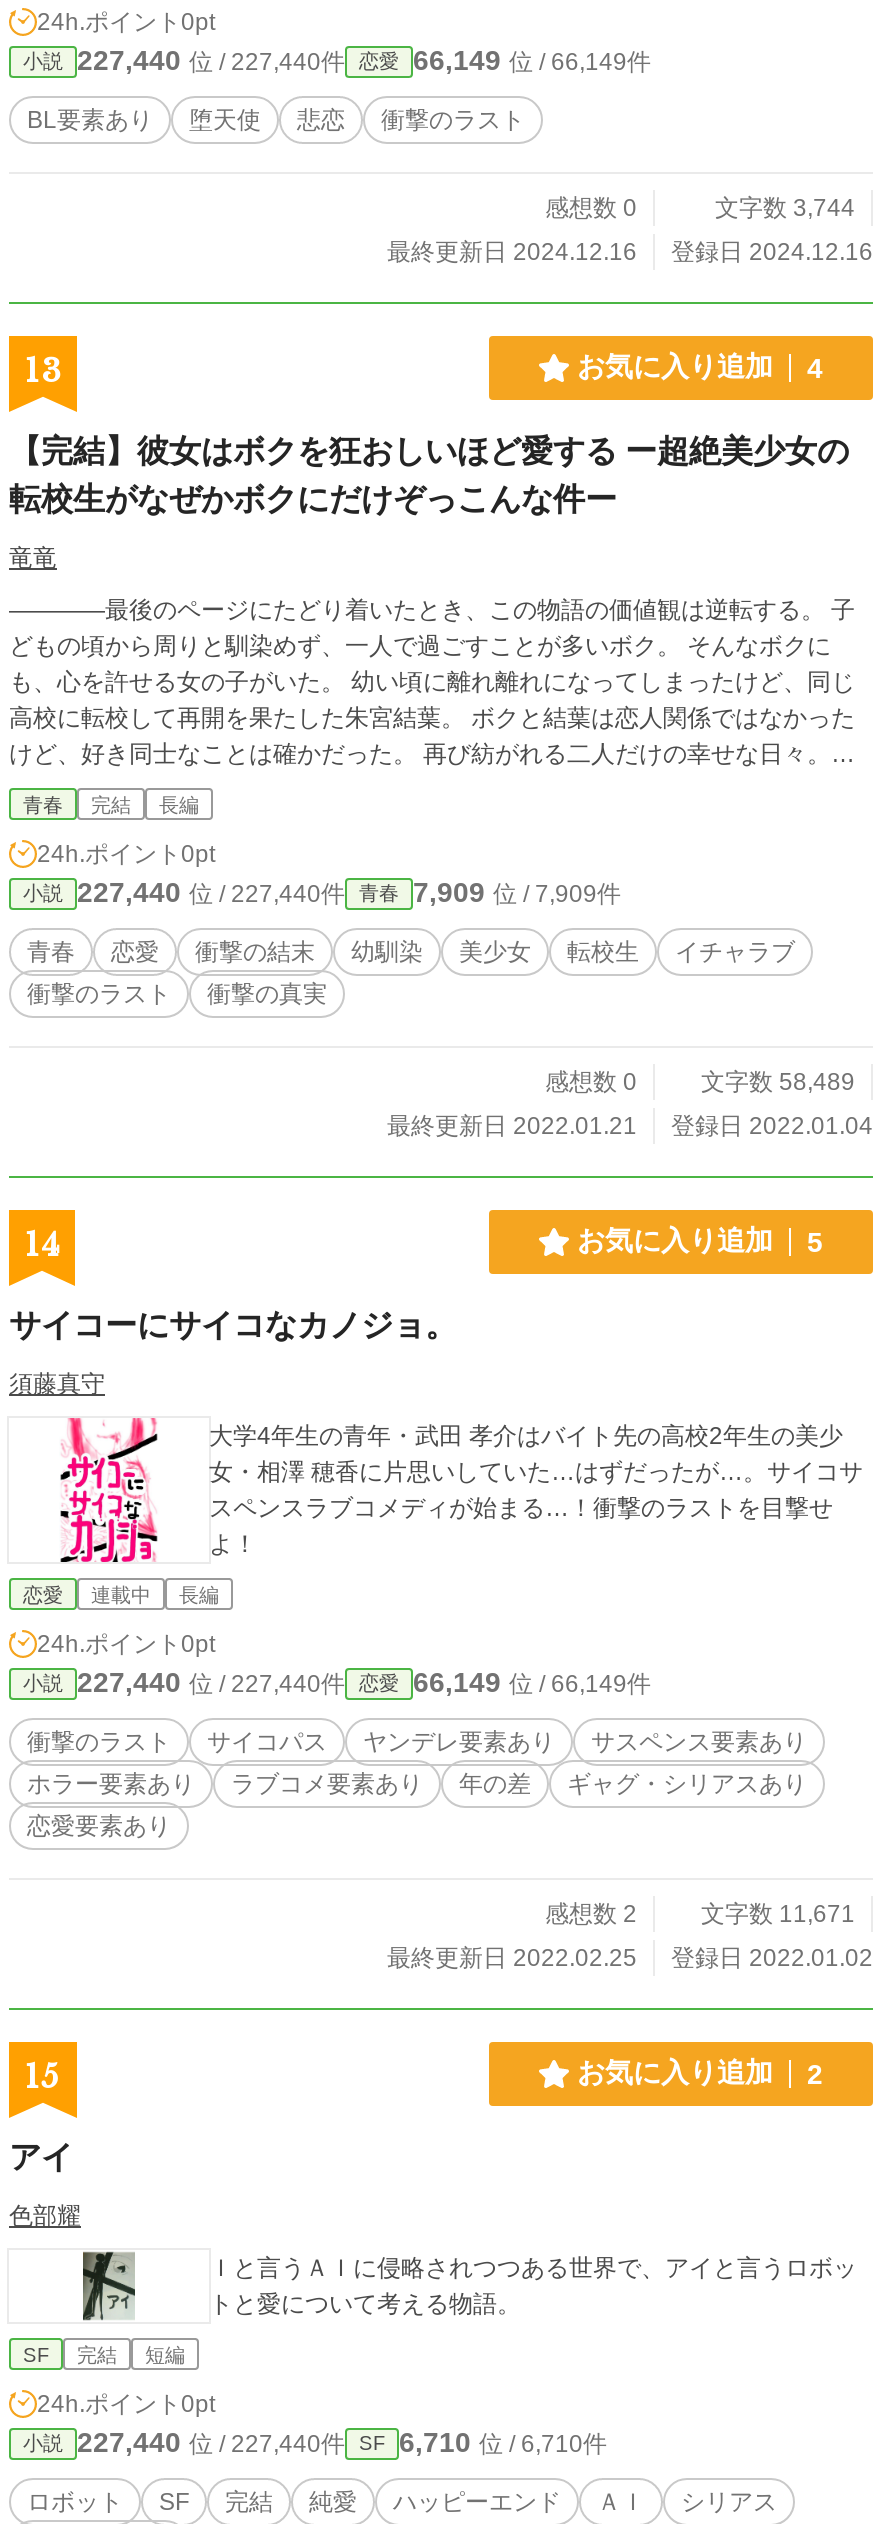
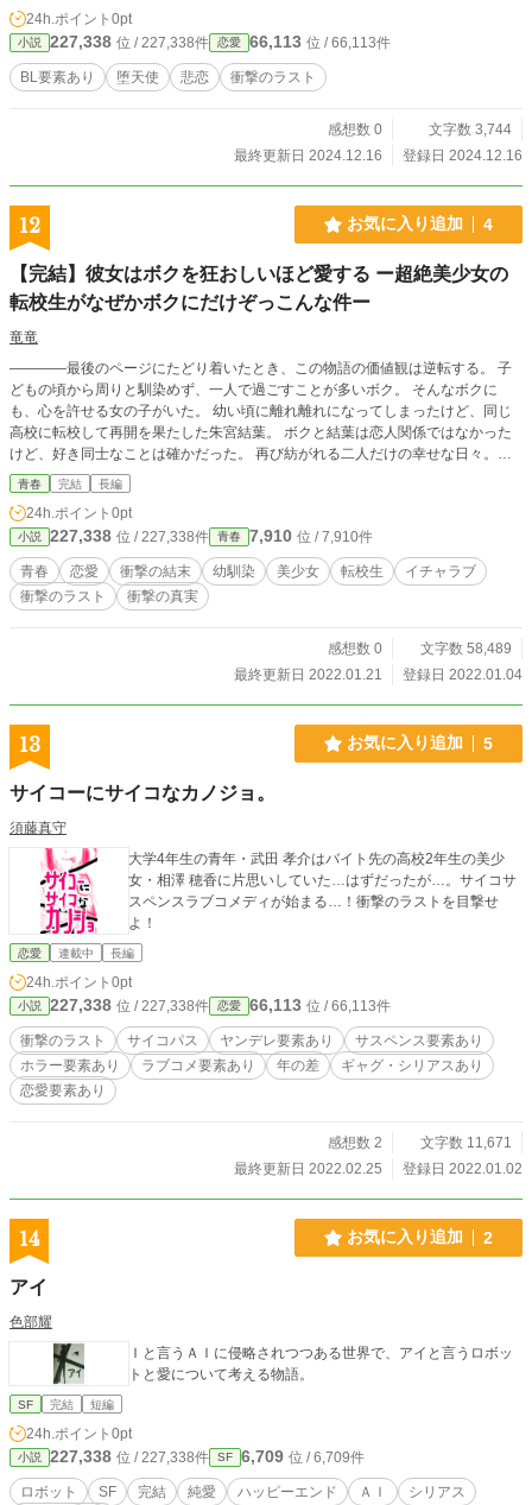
- 227,440位 / 227,440件
+ 227,338位 / 227,338件

- 66,149位 / 66,149件
+ 66,113位 / 66,113件

- 13
+ 12

- 227,440位 / 227,440件
+ 227,338位 / 227,338件

- 7,909位 / 7,909件
+ 7,910位 / 7,910件

- 14
+ 13

- 227,440位 / 227,440件
+ 227,338位 / 227,338件

- 66,149位 / 66,149件
+ 66,113位 / 66,113件

- 15
+ 14

- 227,440位 / 227,440件
+ 227,338位 / 227,338件

- 6,710位 / 6,710件
+ 6,709位 / 6,709件
